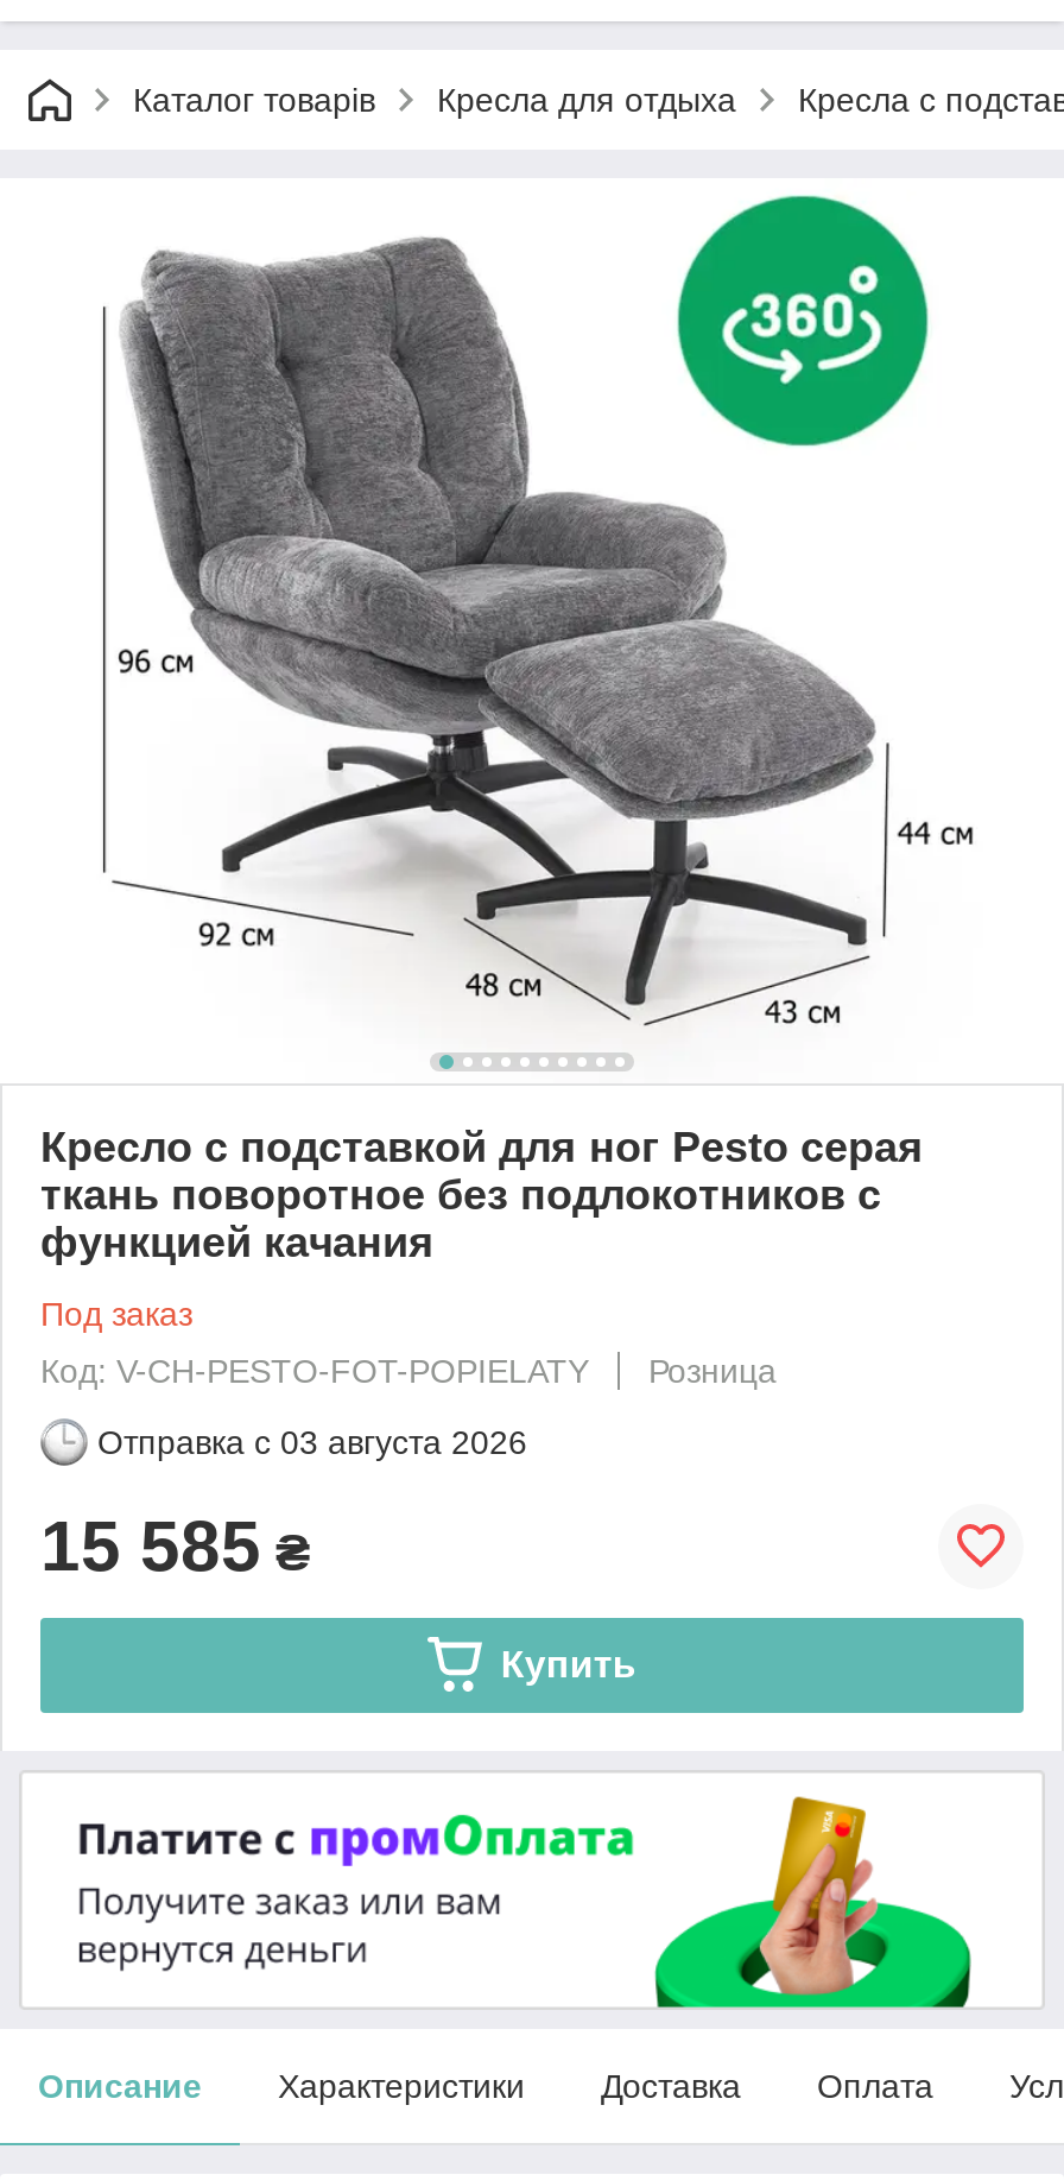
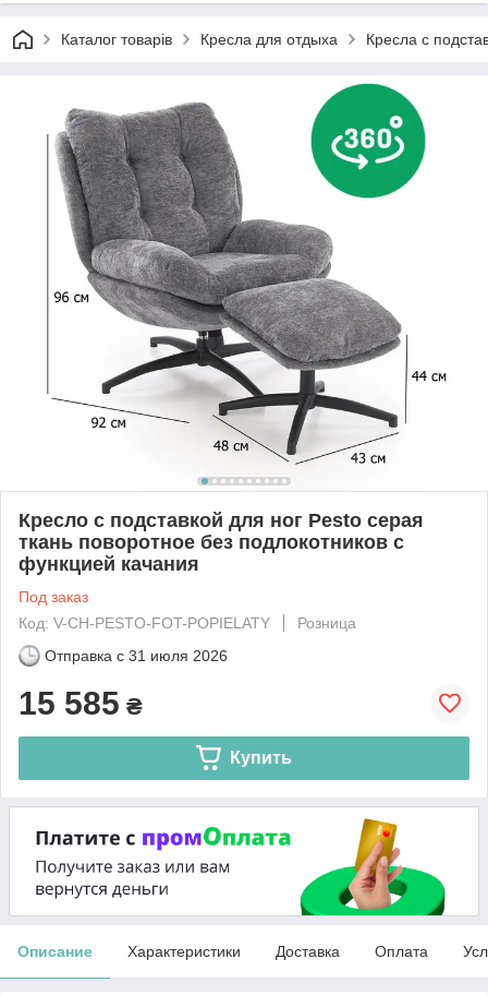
- Отправка с 03 августа 2026
+ Отправка с 31 июля 2026
